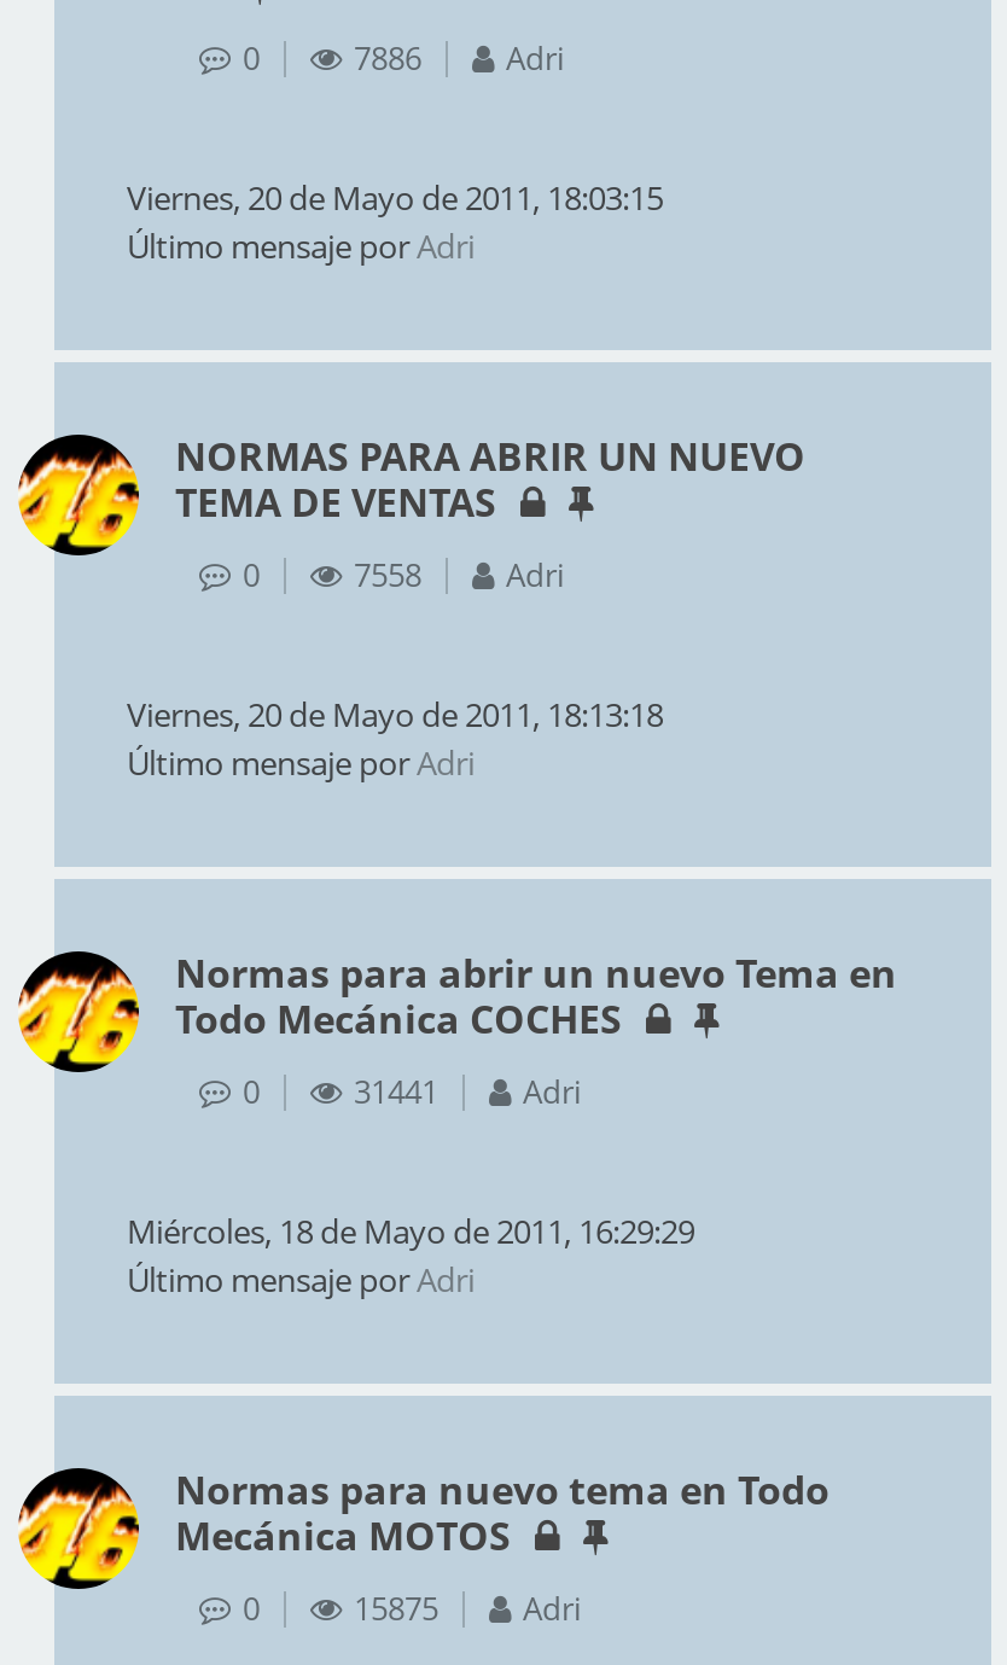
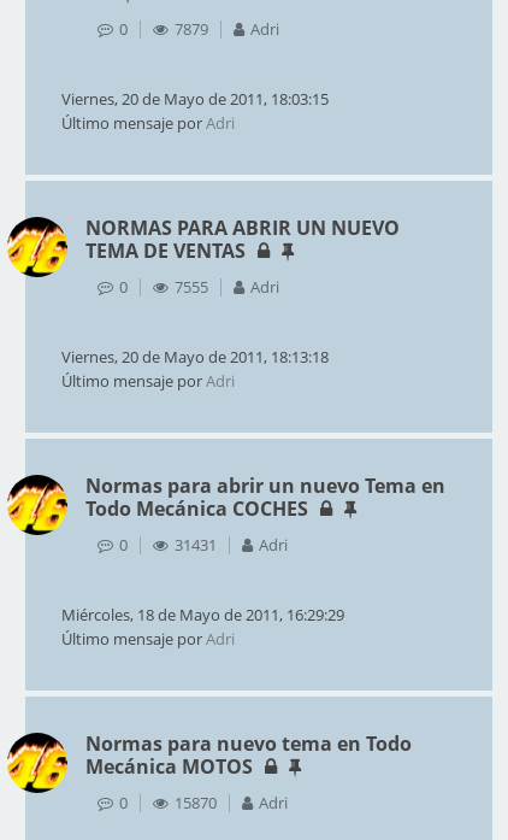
- 7886 Adri
+ 7879 Adri

- 7558 Adri
+ 7555 Adri

- 31441 Adri
+ 31431 Adri

- 15875 Adri
+ 15870 Adri
